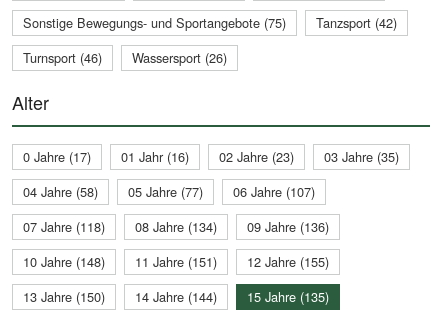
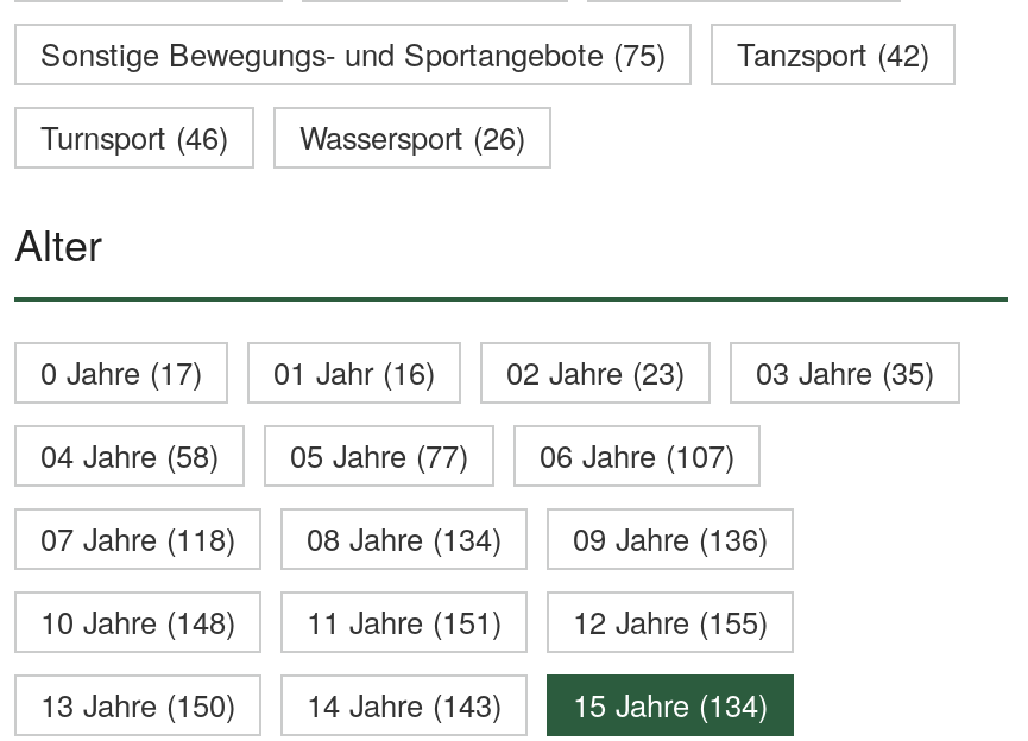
- 14 Jahre (144)
+ 14 Jahre (143)

- 15 Jahre (135)
+ 15 Jahre (134)
